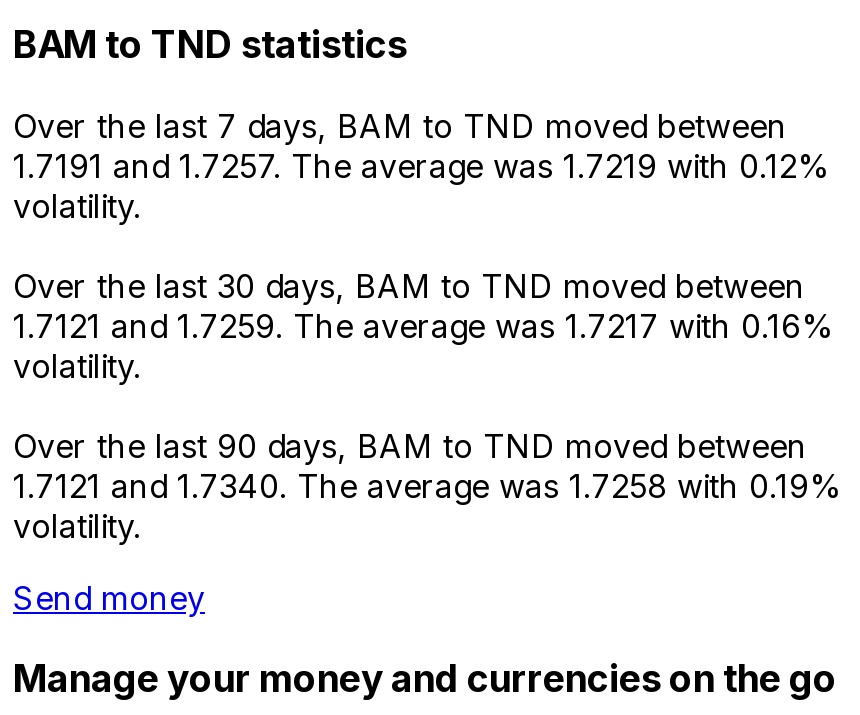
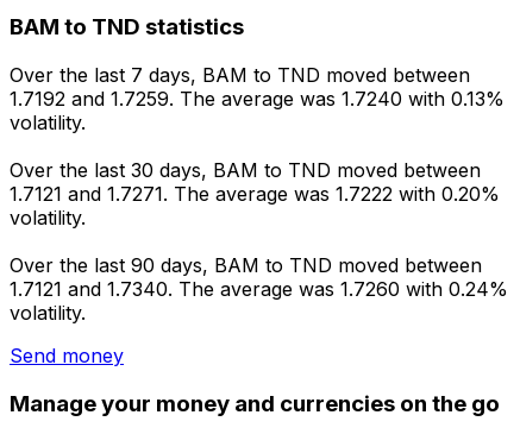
- 1.7191 and 1.7257. The average was 1.7219 with 0.12%
+ 1.7192 and 1.7259. The average was 1.7240 with 0.13%

- 1.7121 and 1.7259. The average was 1.7217 with 0.16%
+ 1.7121 and 1.7271. The average was 1.7222 with 0.20%

- 1.7121 and 1.7340. The average was 1.7258 with 0.19%
+ 1.7121 and 1.7340. The average was 1.7260 with 0.24%
